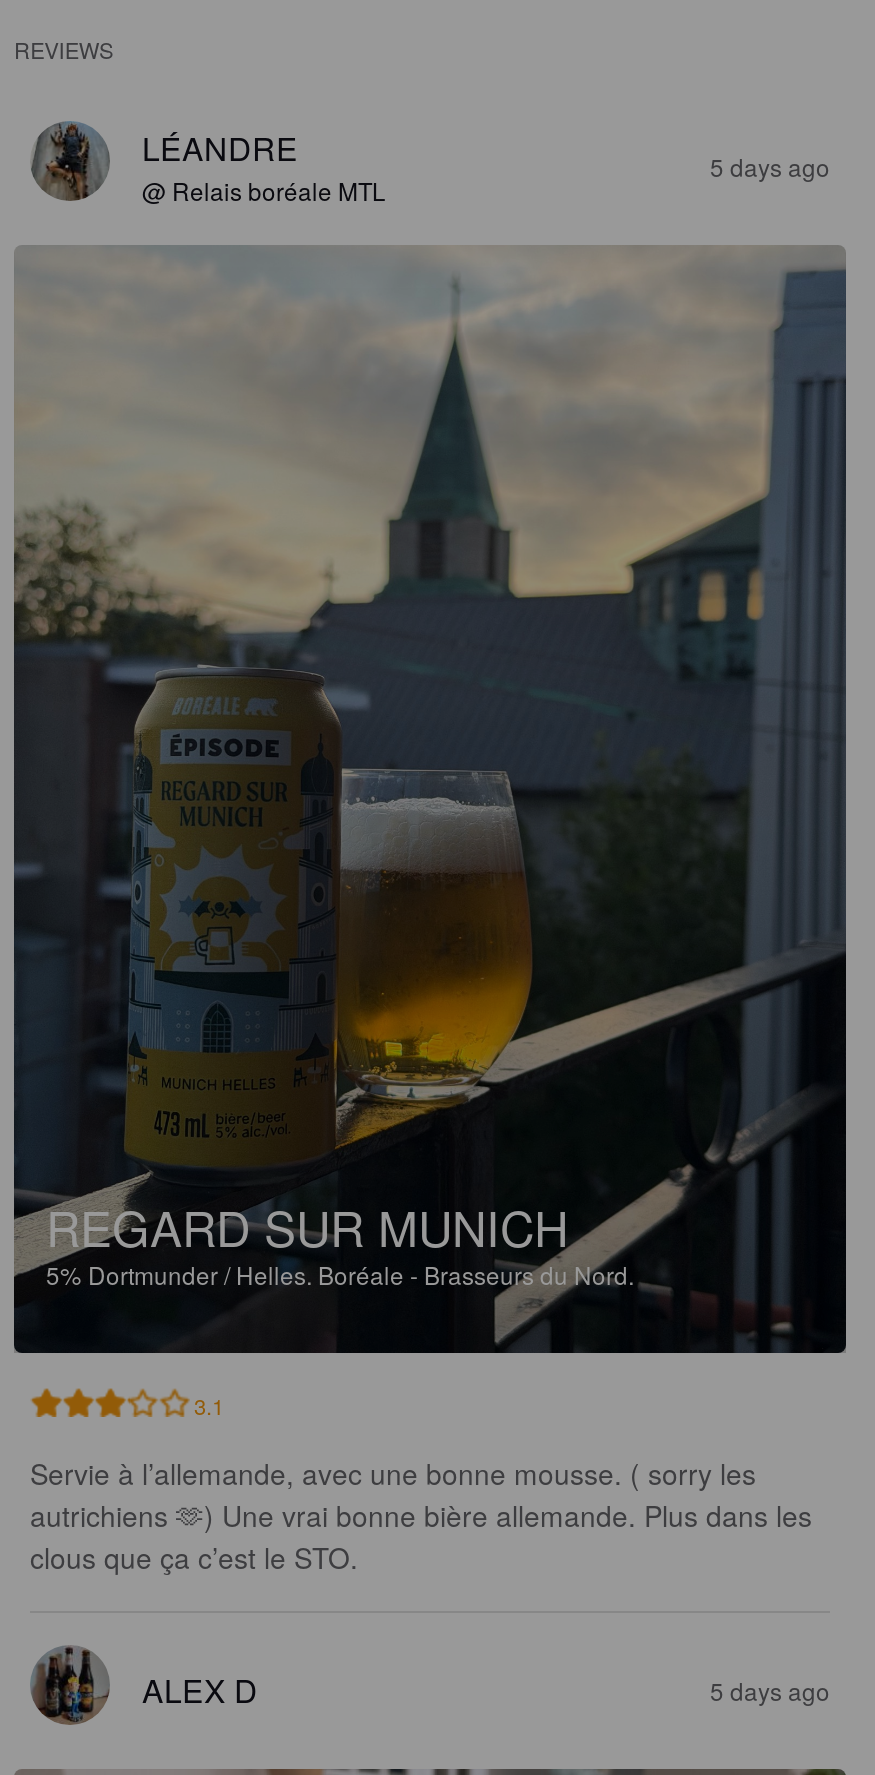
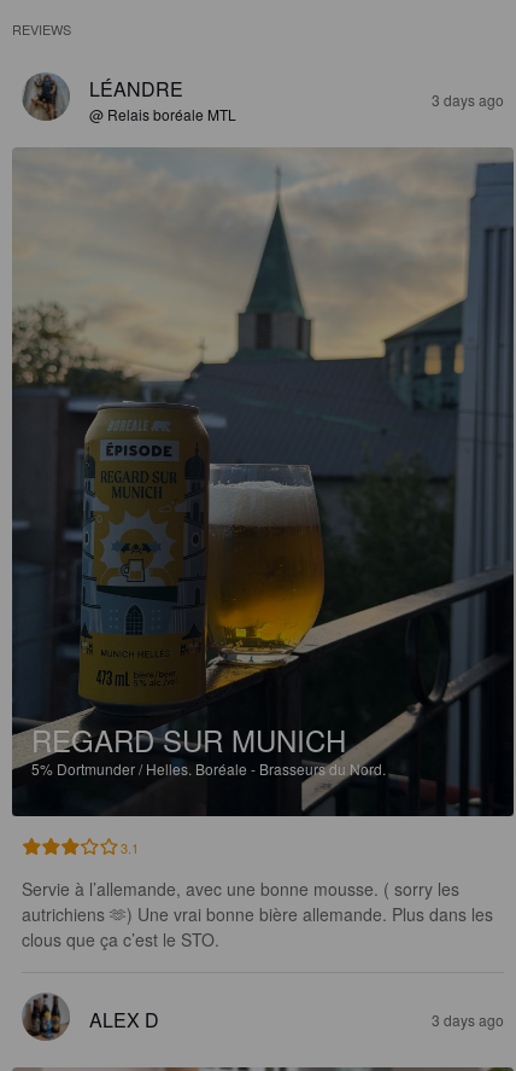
- 5 days ago
+ 3 days ago

- 5 days ago
+ 3 days ago
